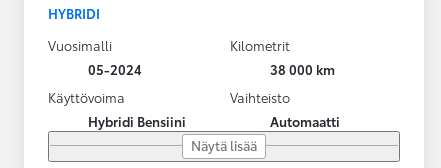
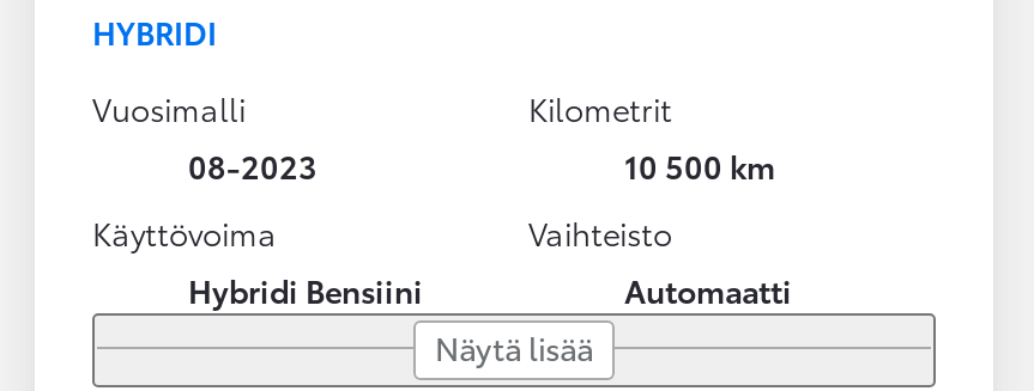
- 05-2024
+ 08-2023

- 38 000 km
+ 10 500 km
